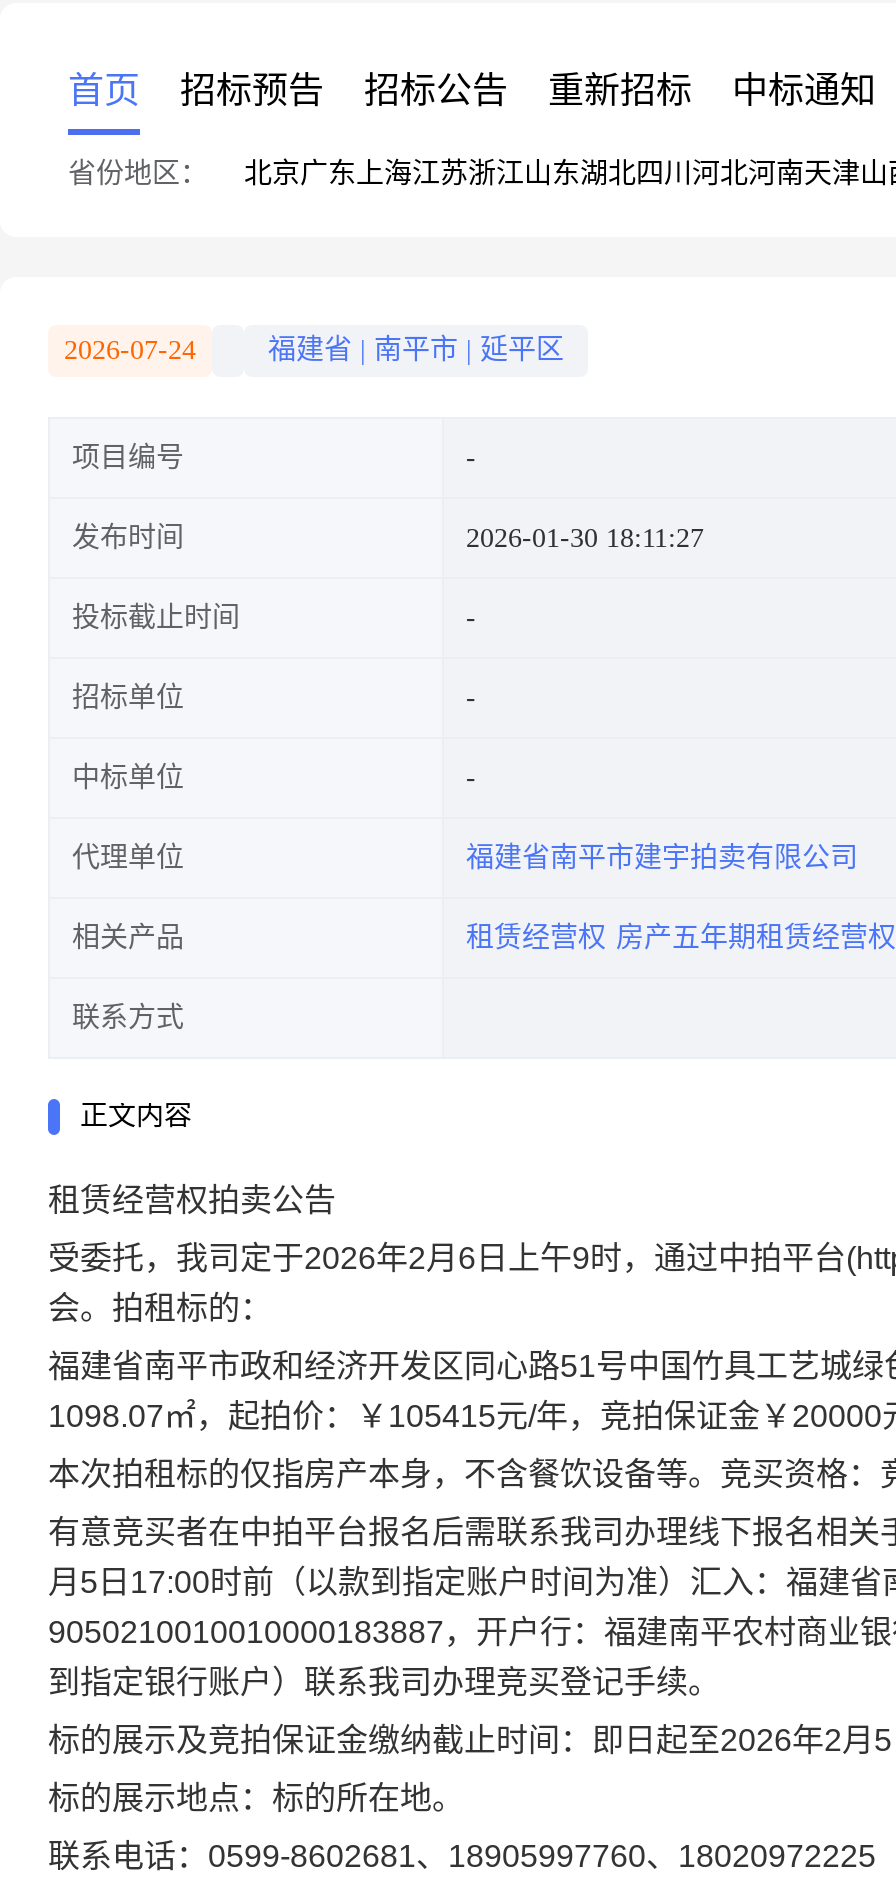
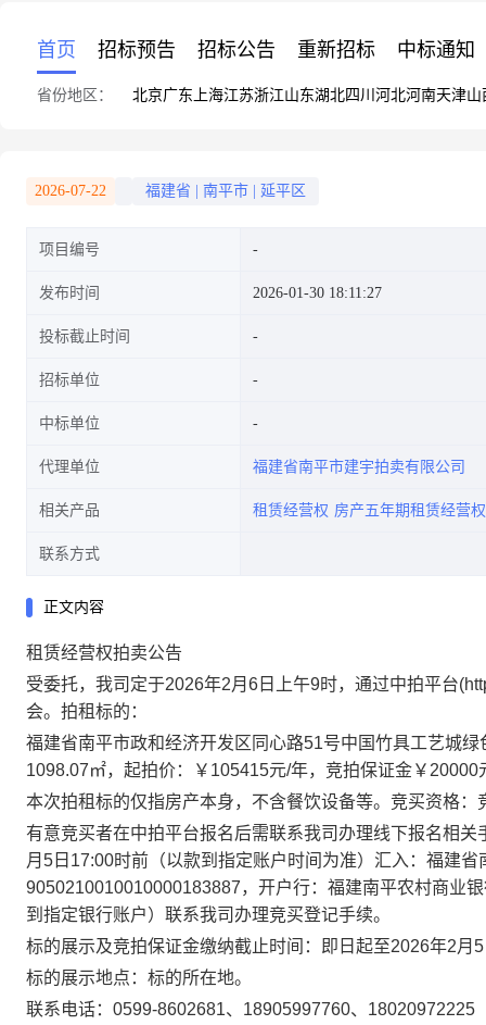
- 2026-07-24
+ 2026-07-22
